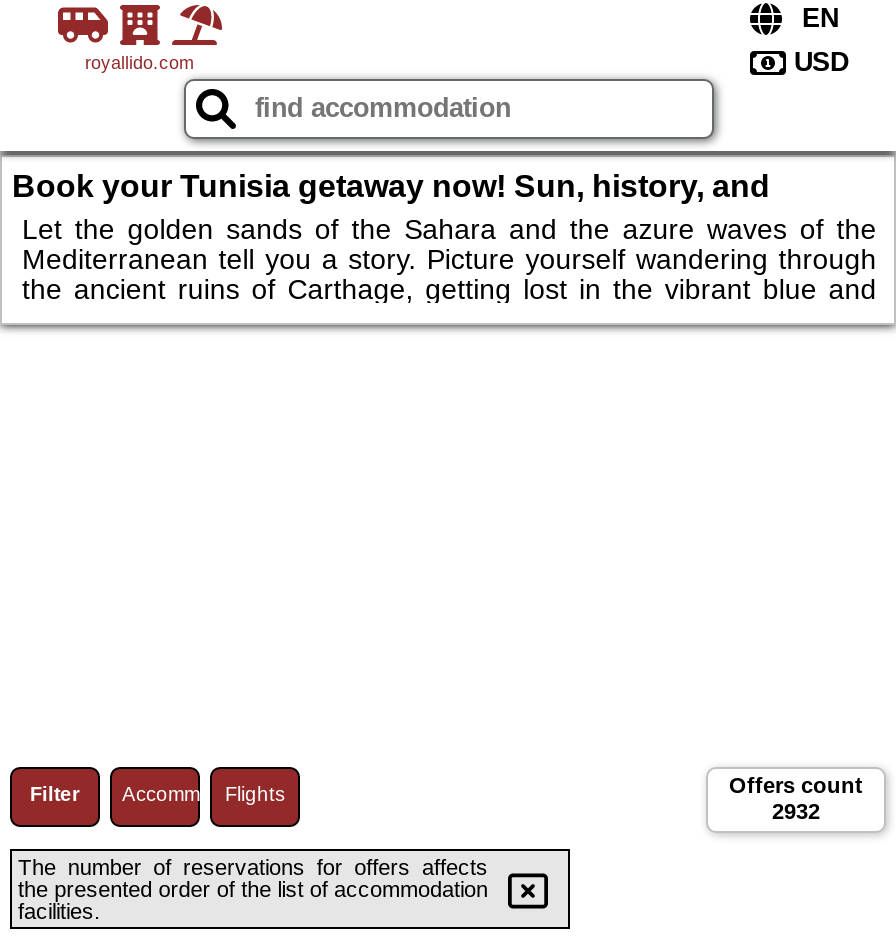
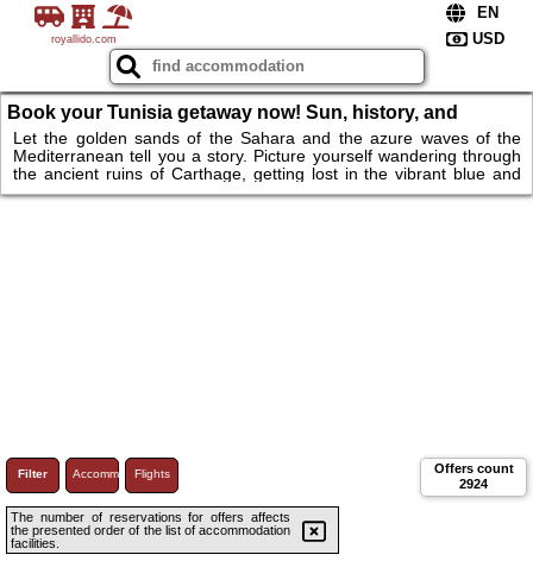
- 2932
+ 2924
